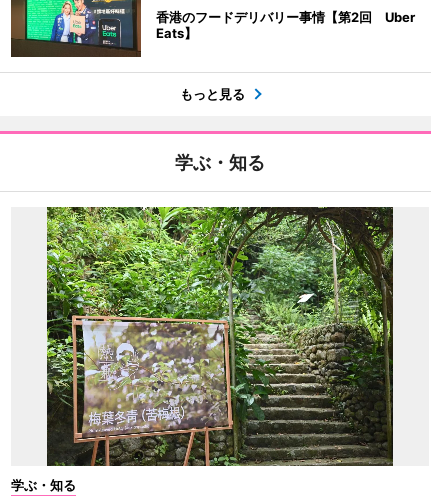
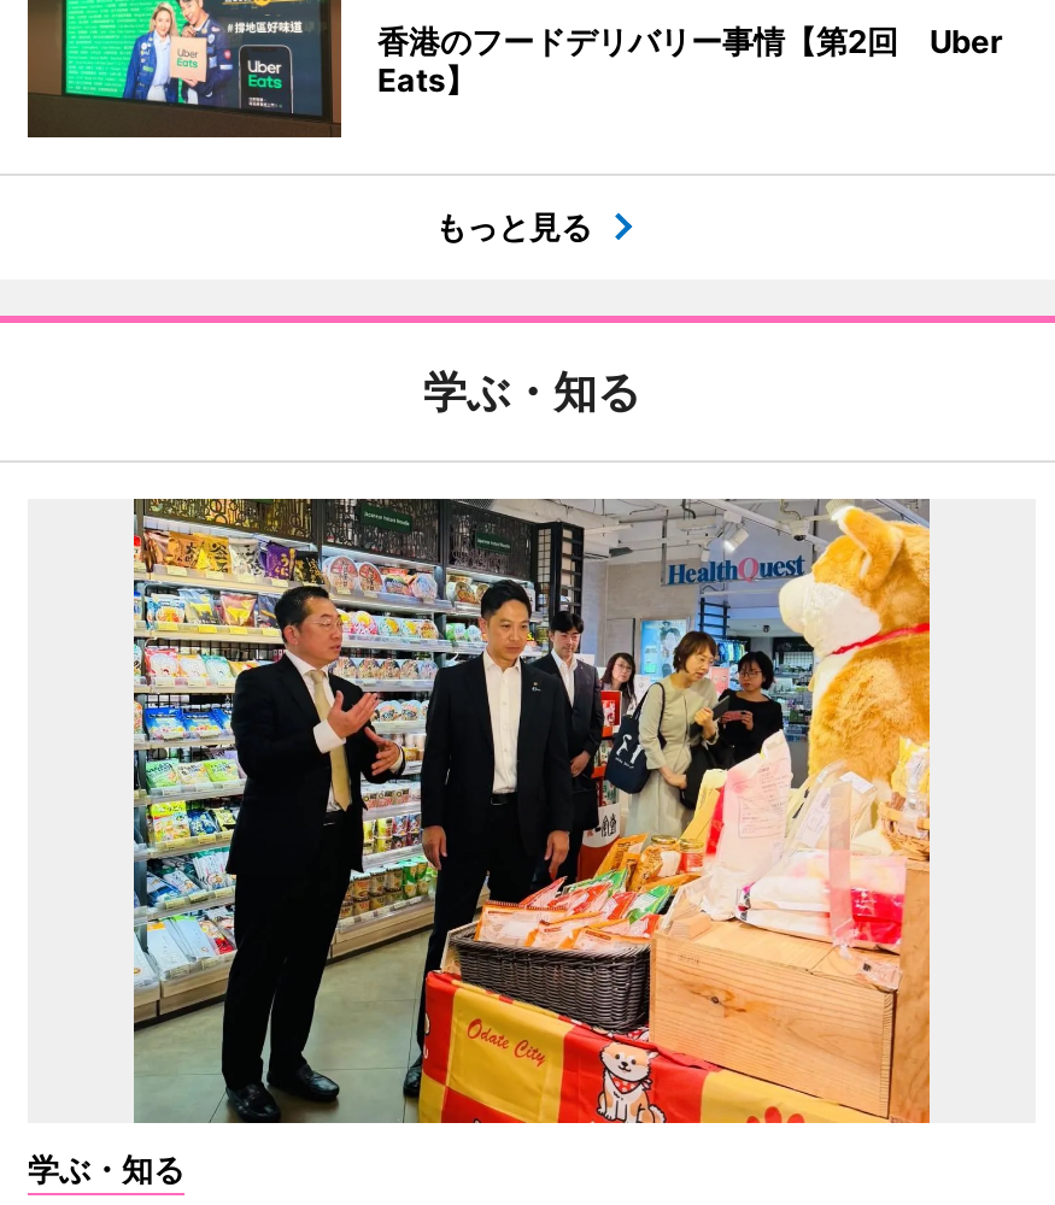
- [image]
+ [image]
